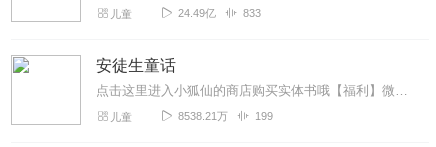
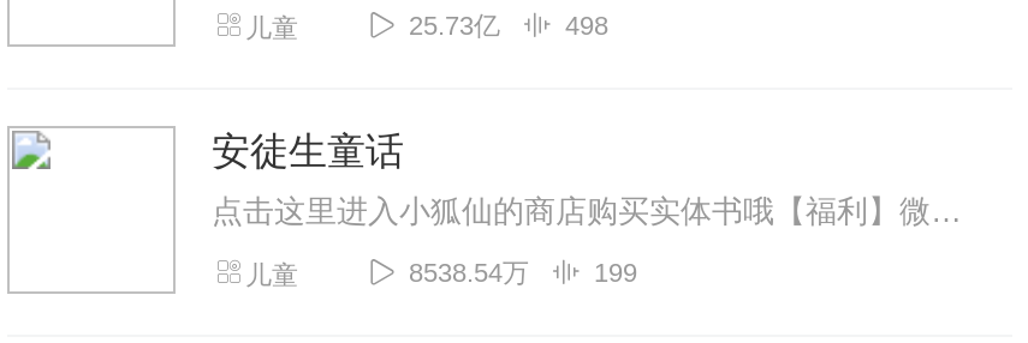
- 24.49亿
+ 25.73亿

- 833
+ 498

- 8538.21万
+ 8538.54万
